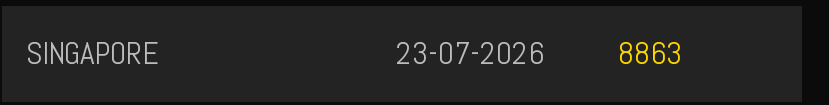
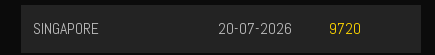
- 23-07-2026
+ 20-07-2026

- 8863
+ 9720
